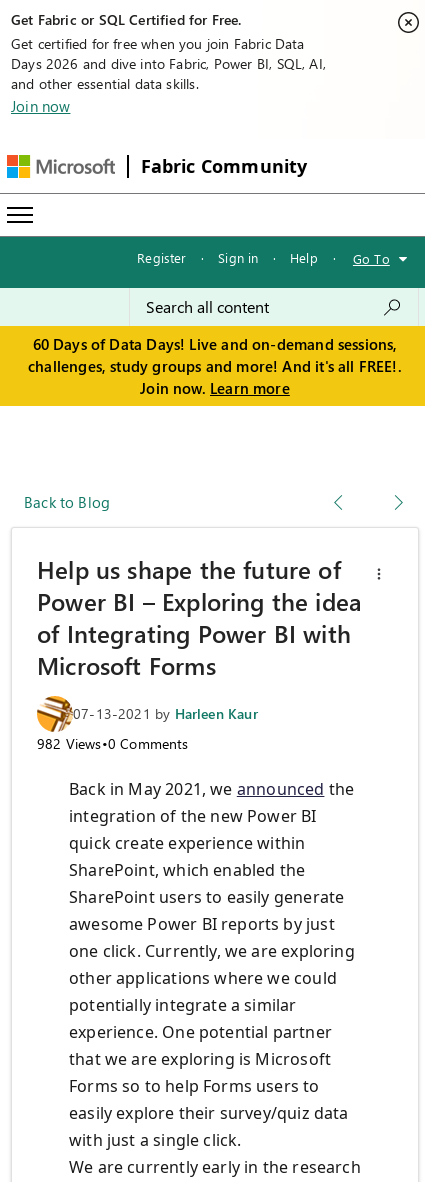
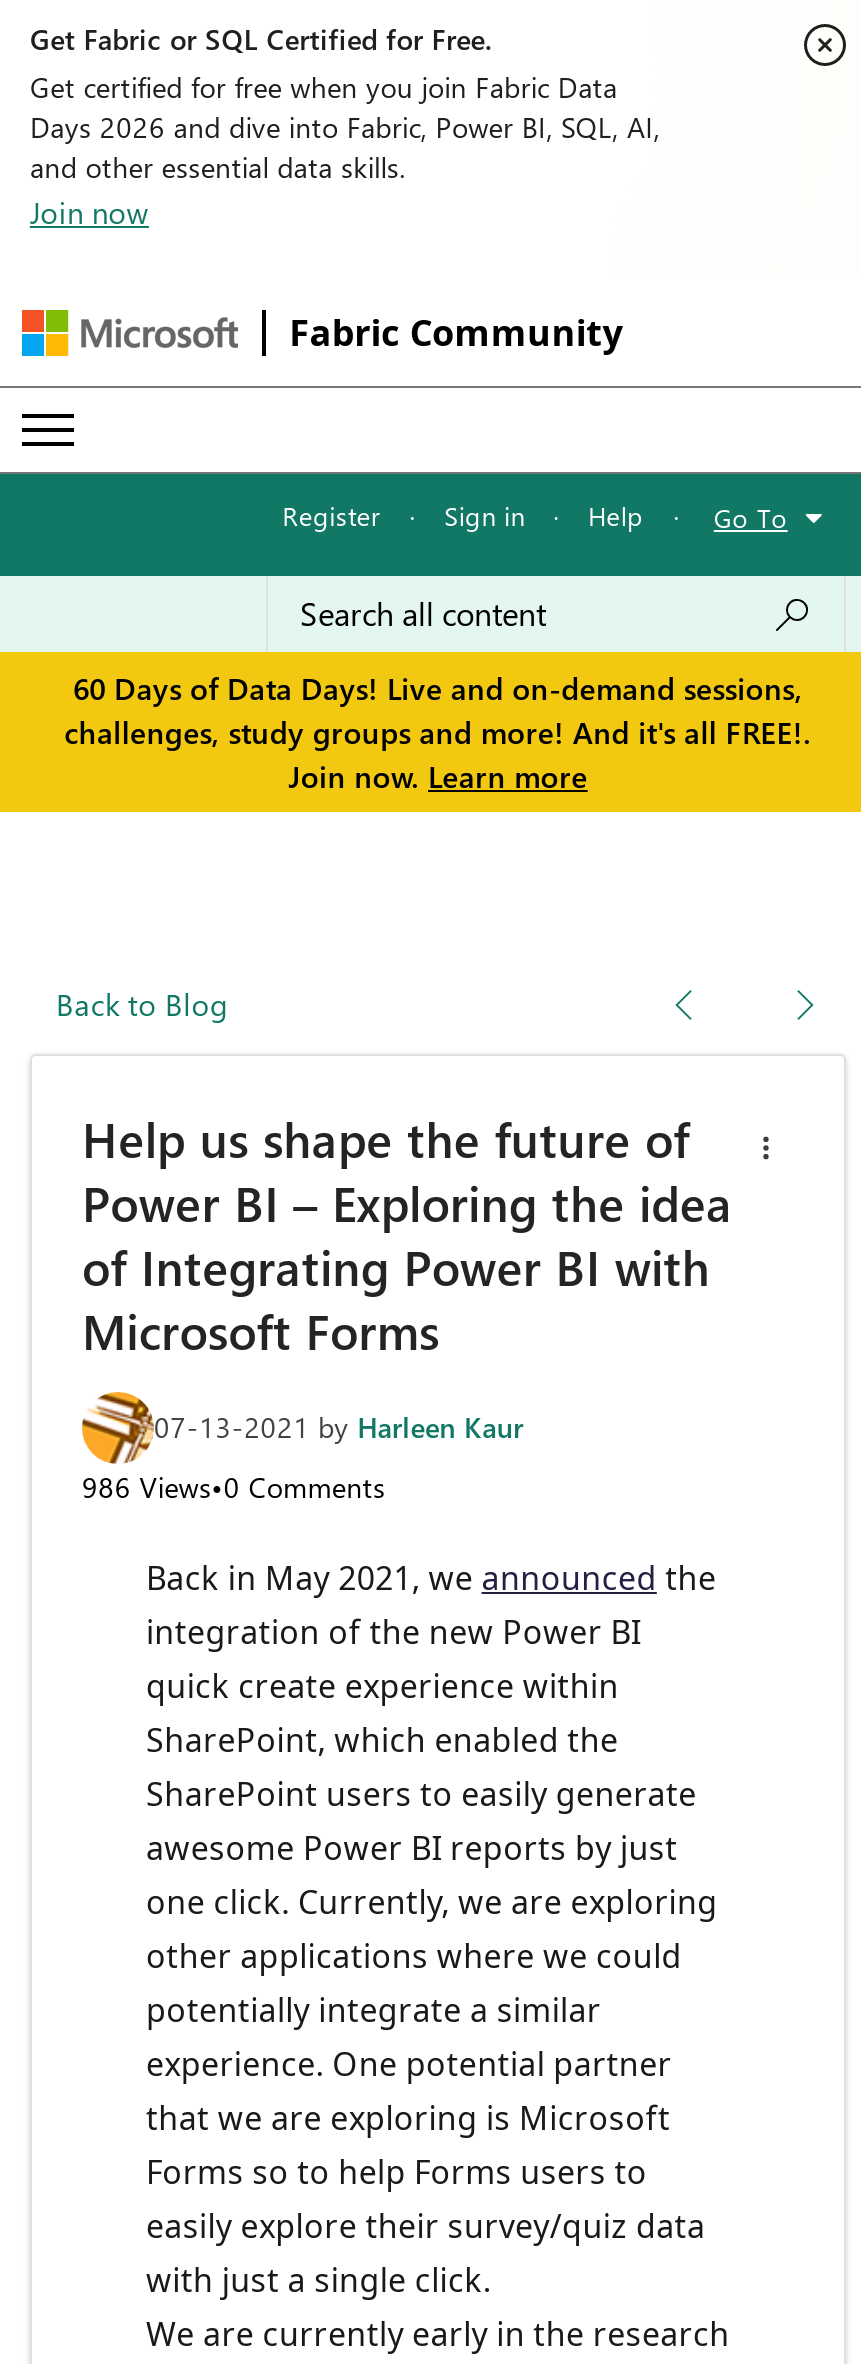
- 982 Views•0 Comments
+ 986 Views•0 Comments
